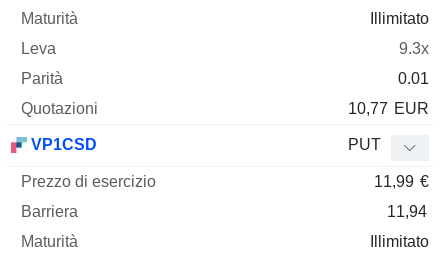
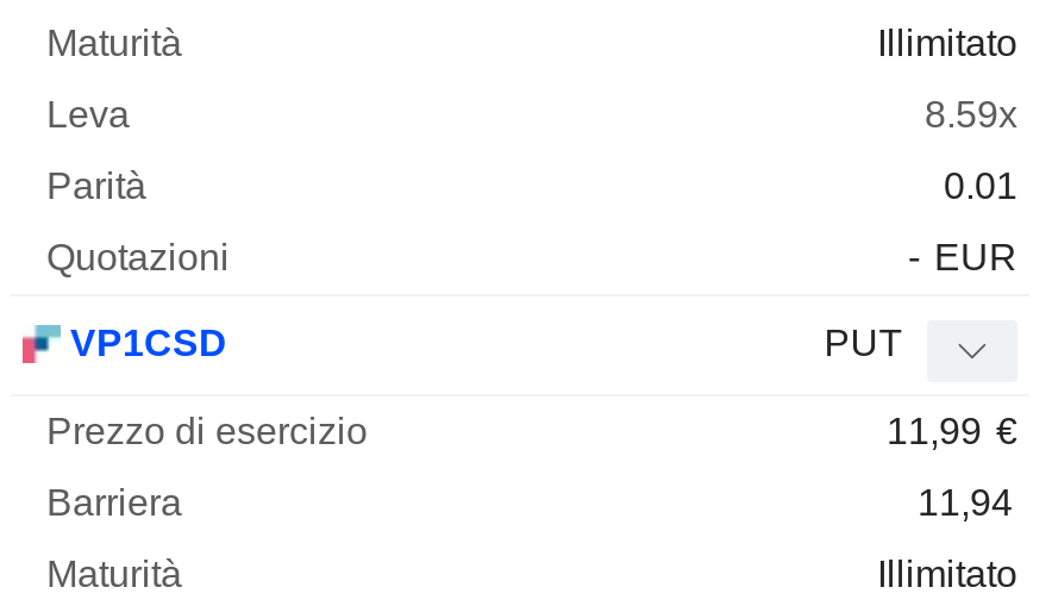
- 9.3x
+ 8.59x

- 10,77 EUR
+ - EUR
